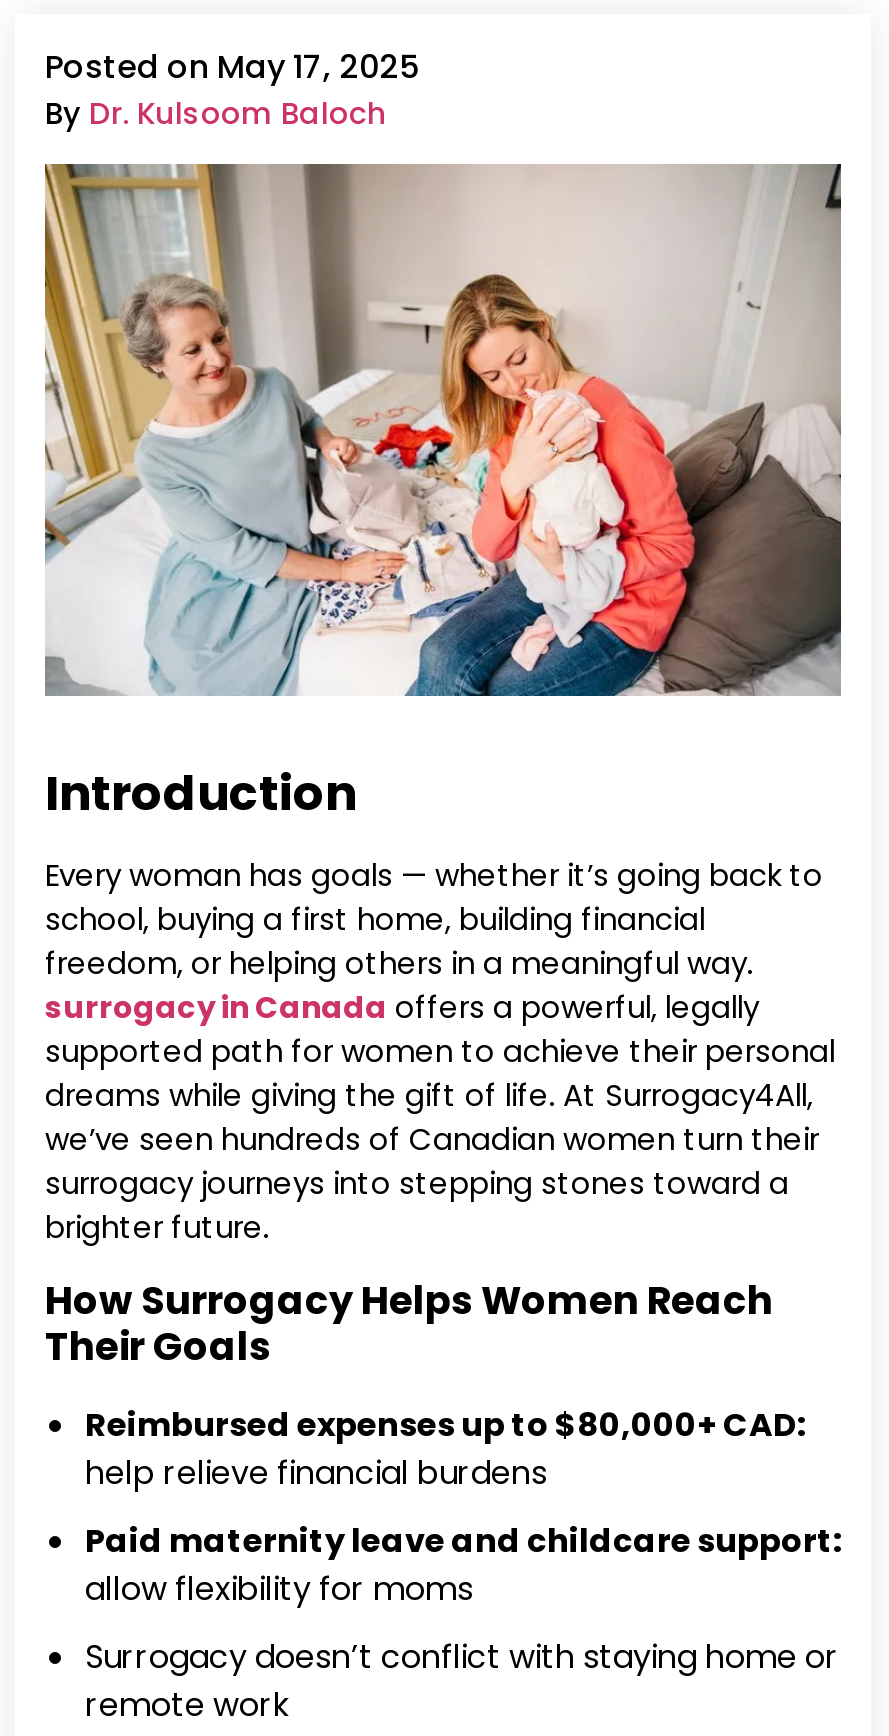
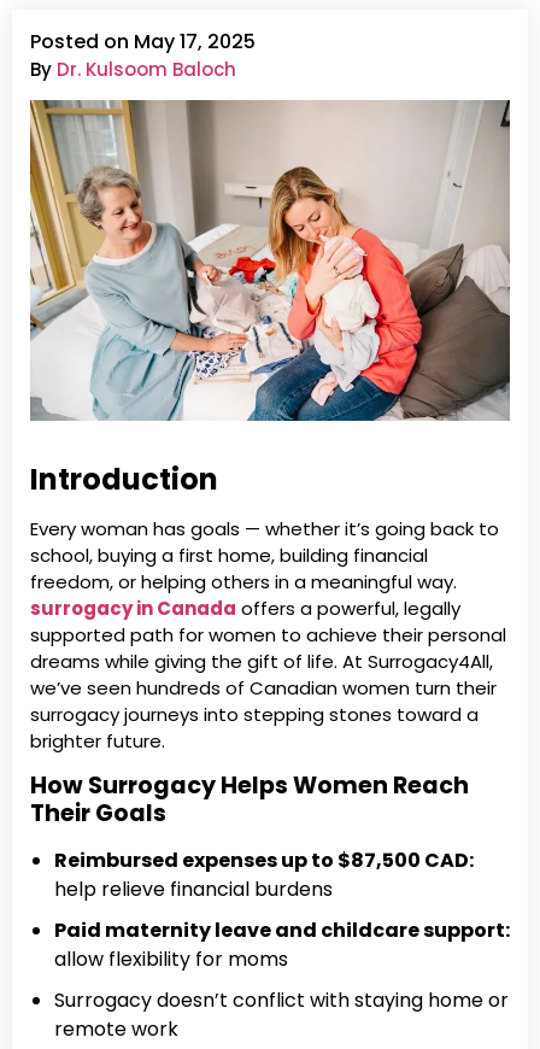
- Reimbursed expenses up to $80,000+ CAD:
+ Reimbursed expenses up to $87,500 CAD:
